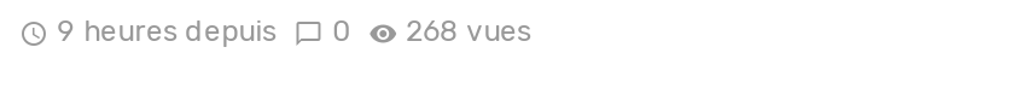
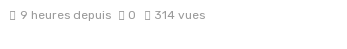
- 9 heures depuis 0 268 vues
+ 9 heures depuis 0 314 vues
